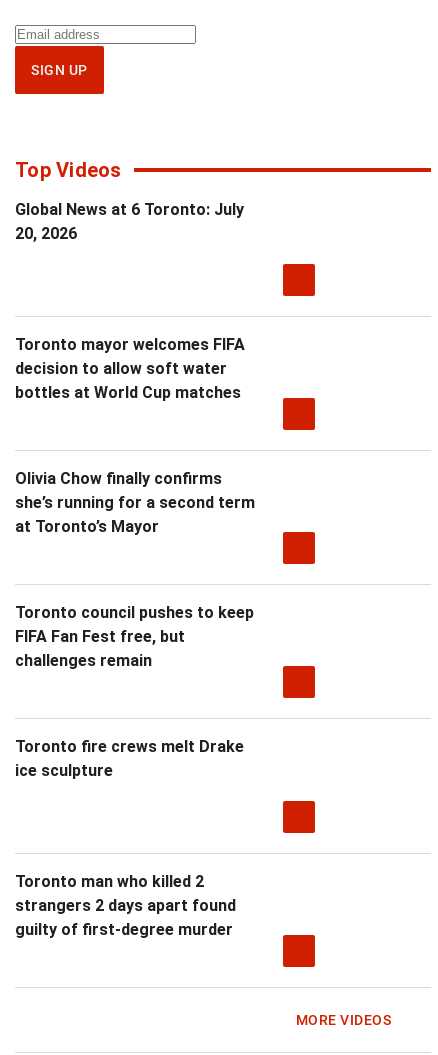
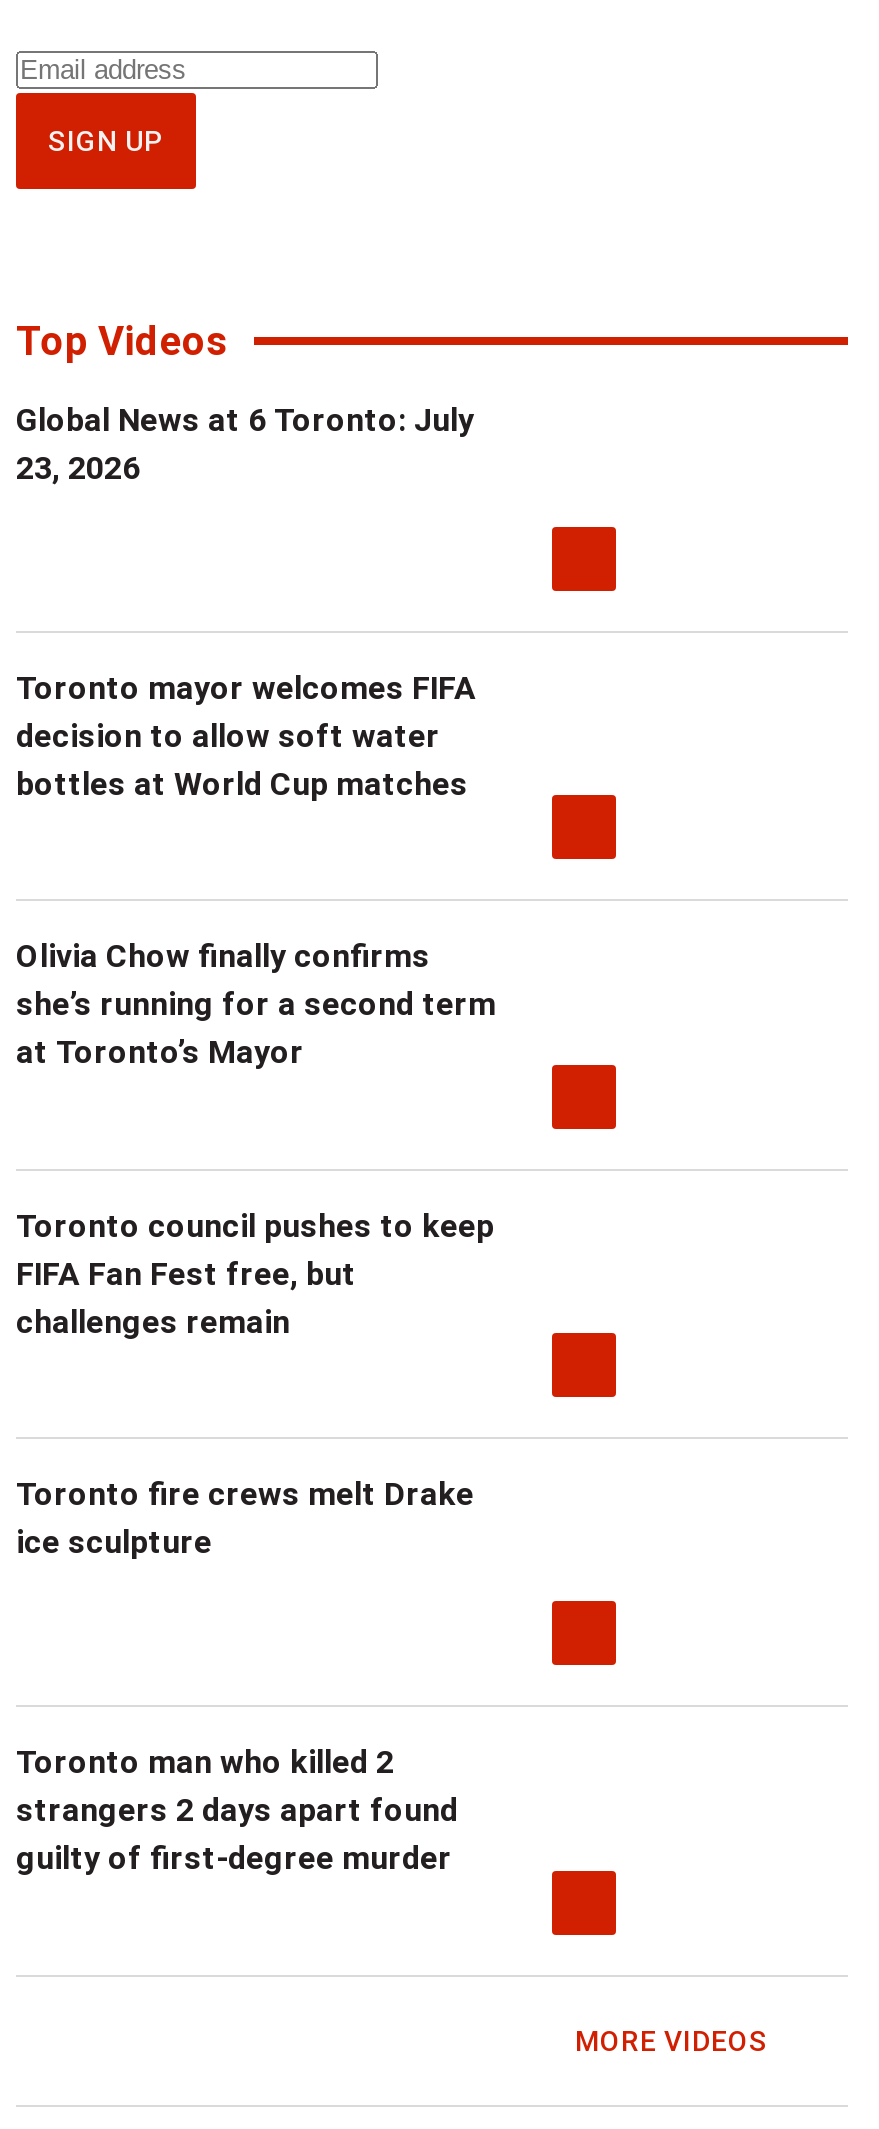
- 20, 2026
+ 23, 2026
